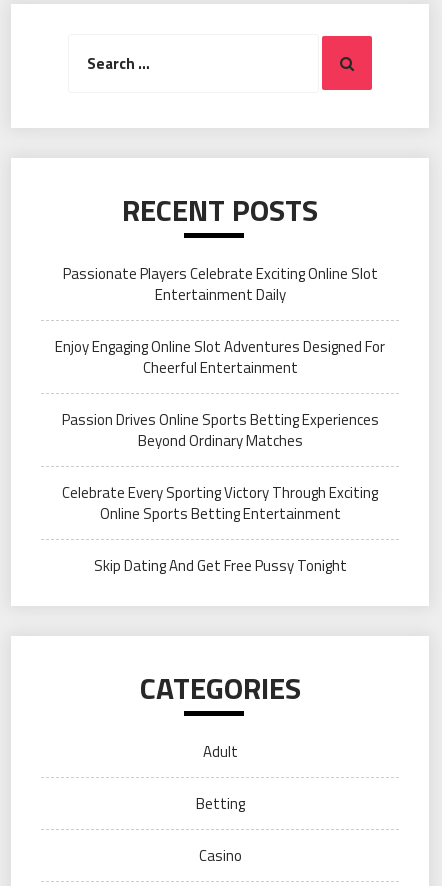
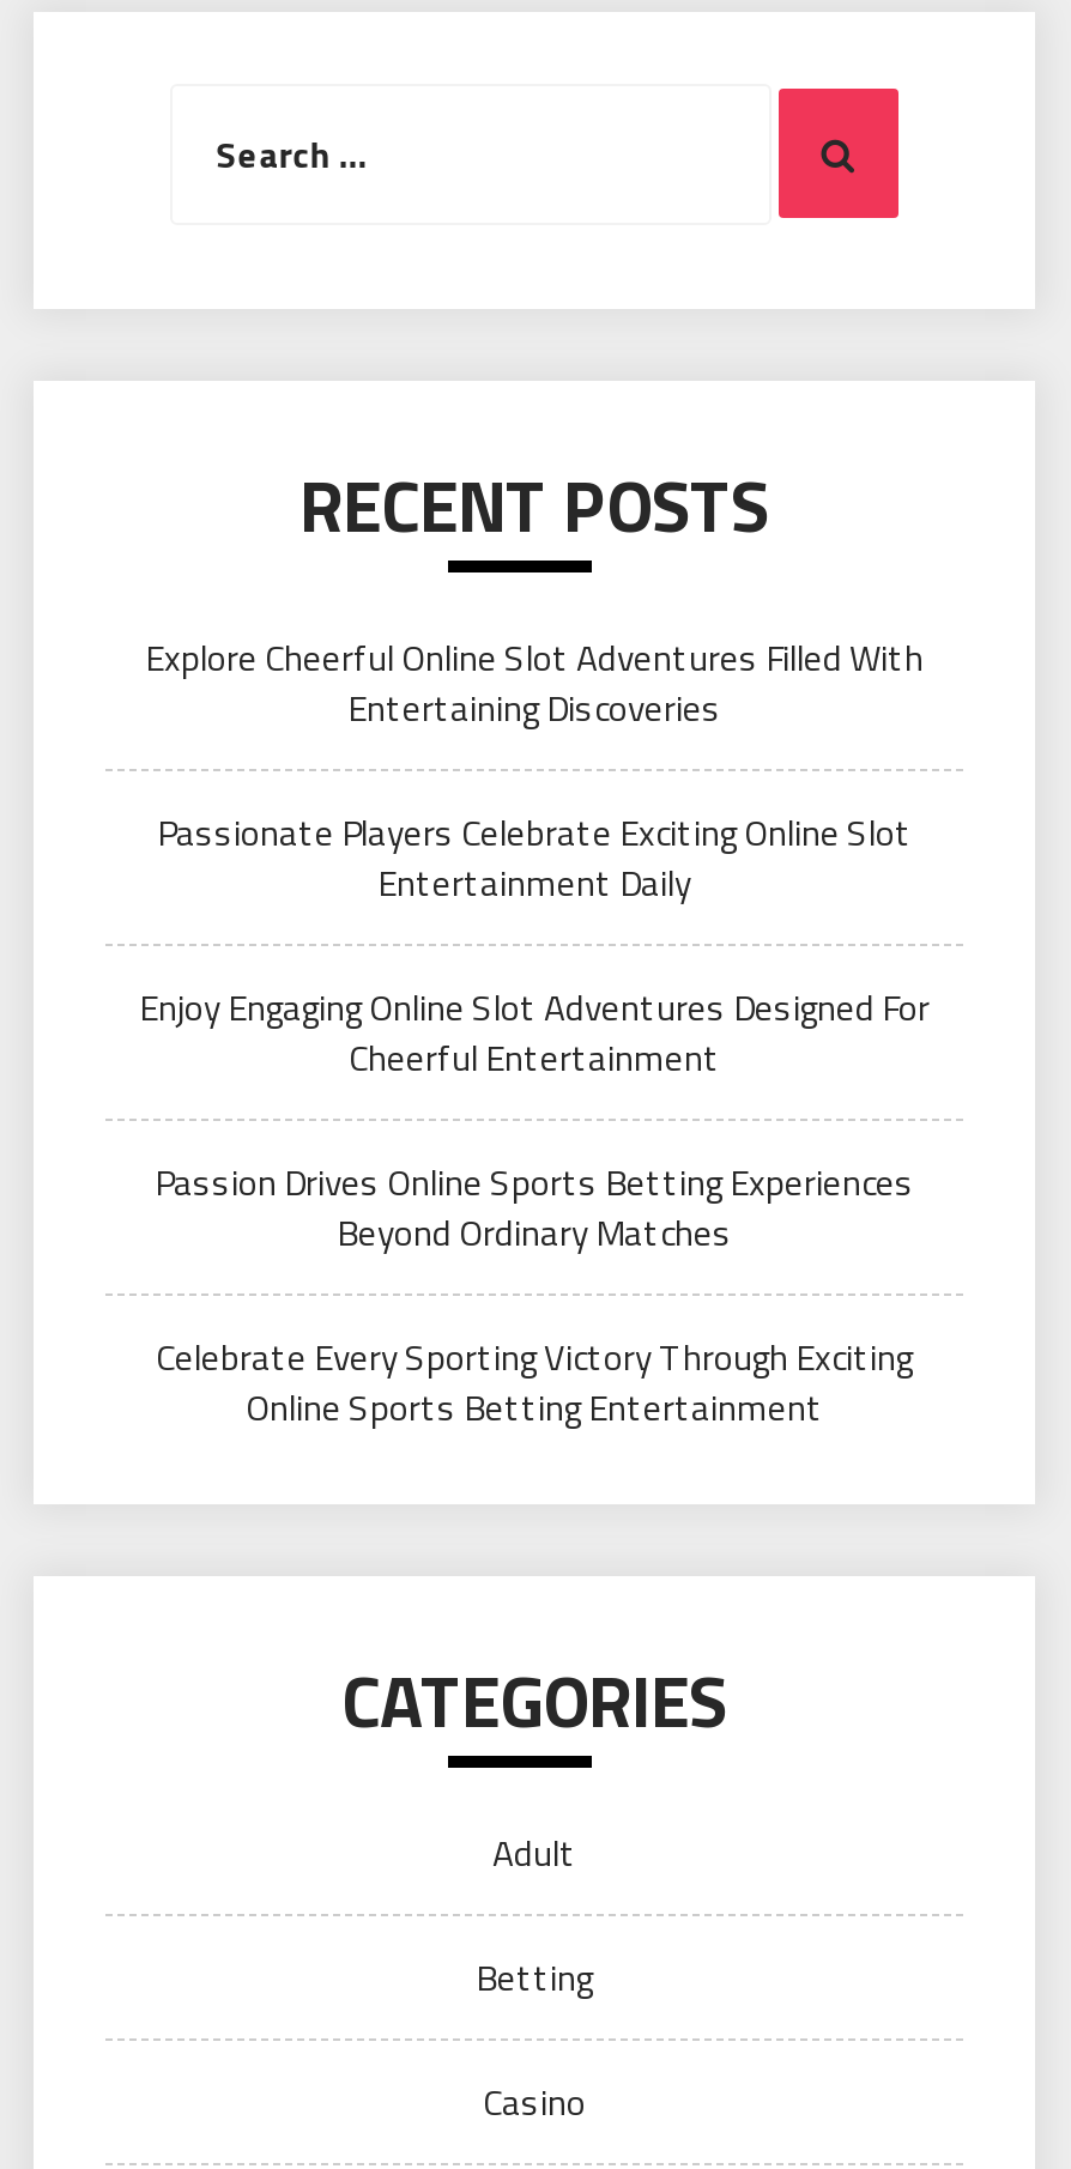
+ Explore Cheerful Online Slot Adventures Filled With
+ Entertaining Discoveries

moved down: Passionate Players Celebrate Exciting Online Slot | Entertainment Daily | Enjoy Engaging Online Slot Adventures Designed For | Cheerful Entertainment | Passion Drives Online Sports Betting Experiences | Beyond Ordinary Matches | Celebrate Every Sporting Victory Through Exciting | Online Sports Betting Entertainment

- Skip Dating And Get Free Pussy Tonight
